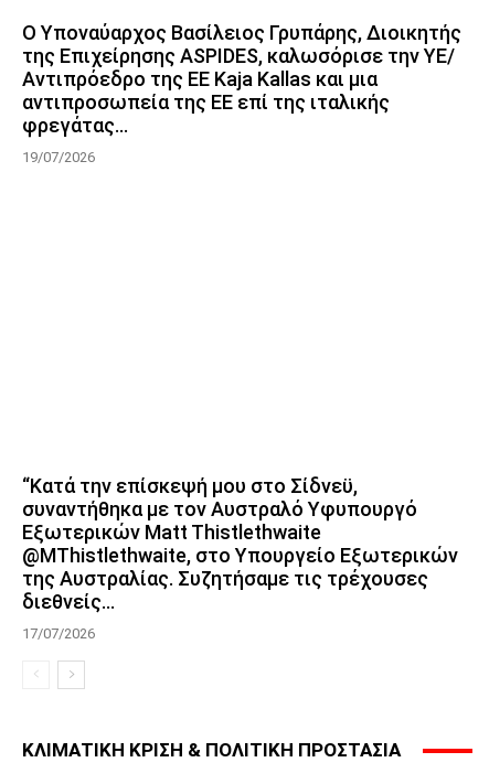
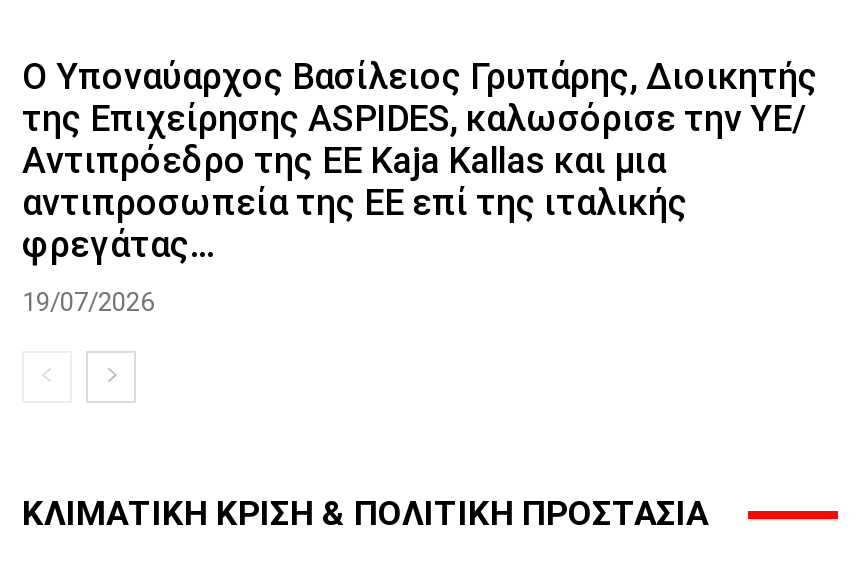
- “Κατά την επίσκεψή μου στο Σίδνεϋ,
- συναντήθηκα με τον Αυστραλό Υφυπουργό
- Εξωτερικών Matt Thistlethwaite
- @MThistlethwaite, στο Υπουργείο Εξωτερικών
- της Αυστραλίας. Συζητήσαμε τις τρέχουσες
- διεθνείς...
- 17/07/2026
